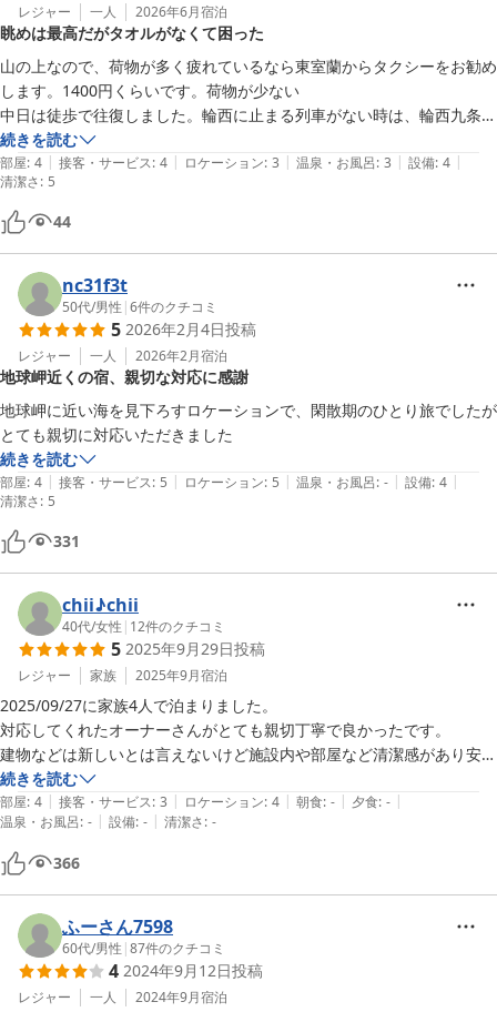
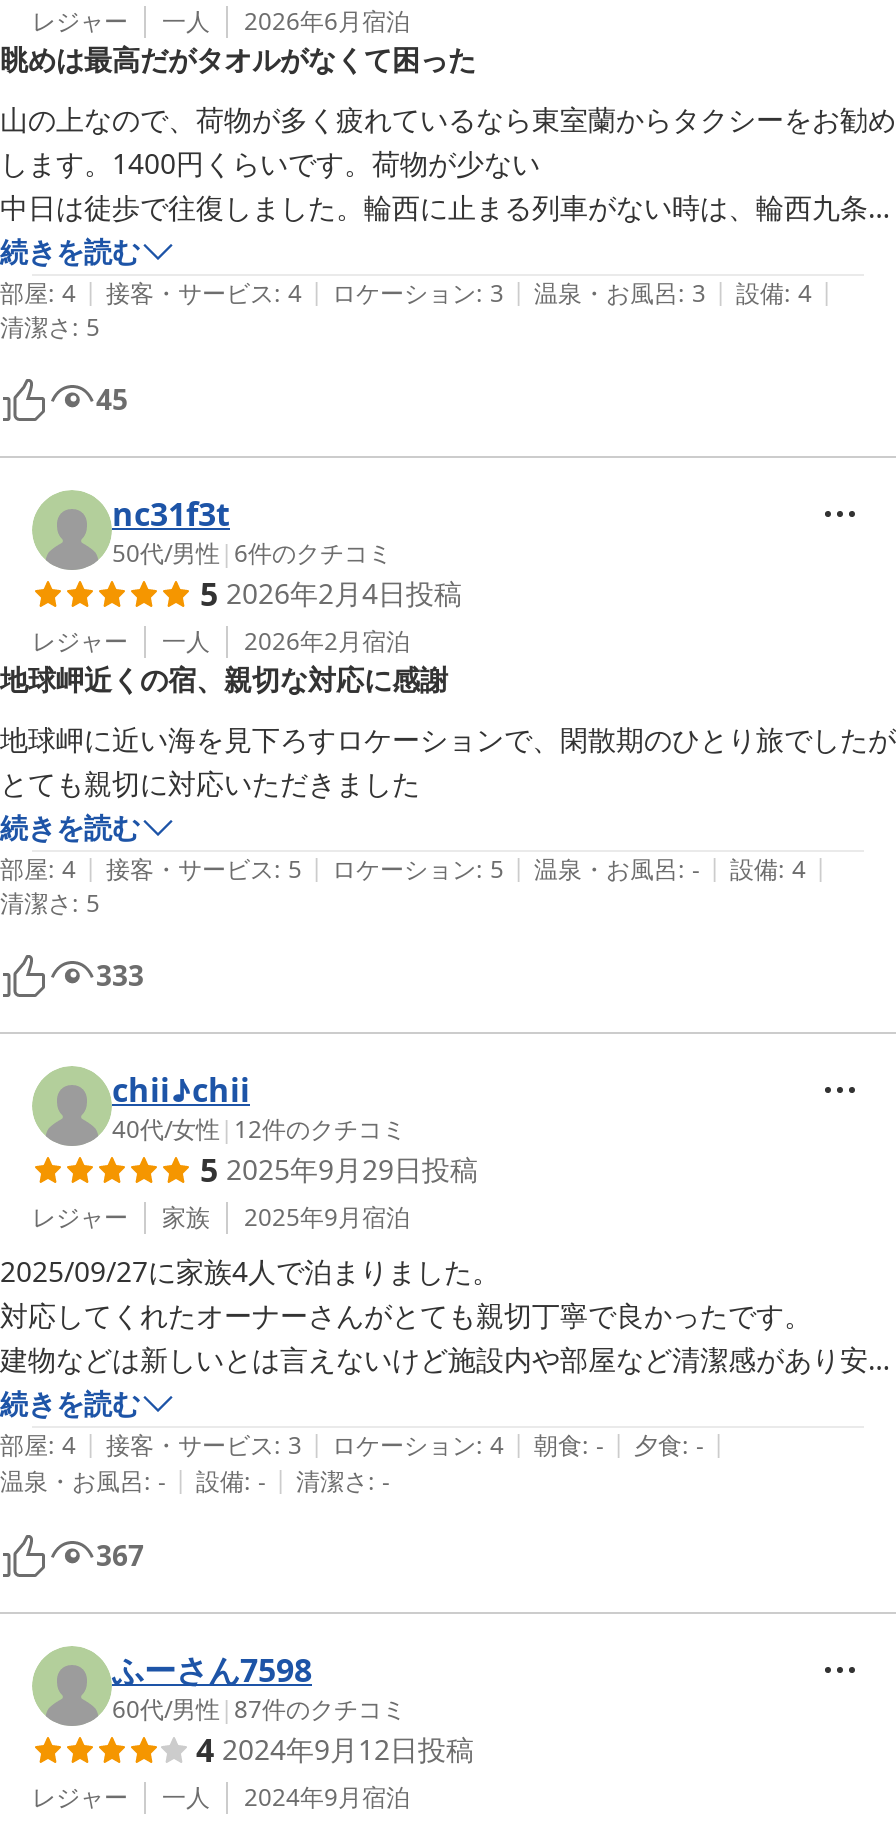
- 44
+ 45

- 331
+ 333

- 366
+ 367
